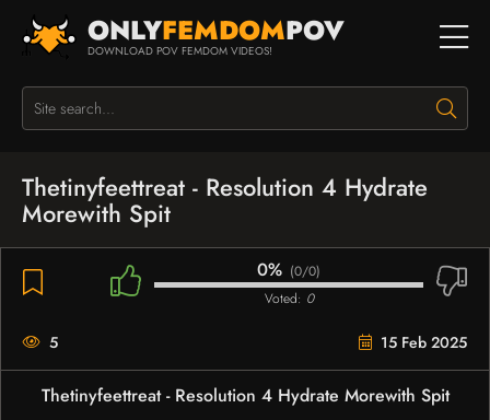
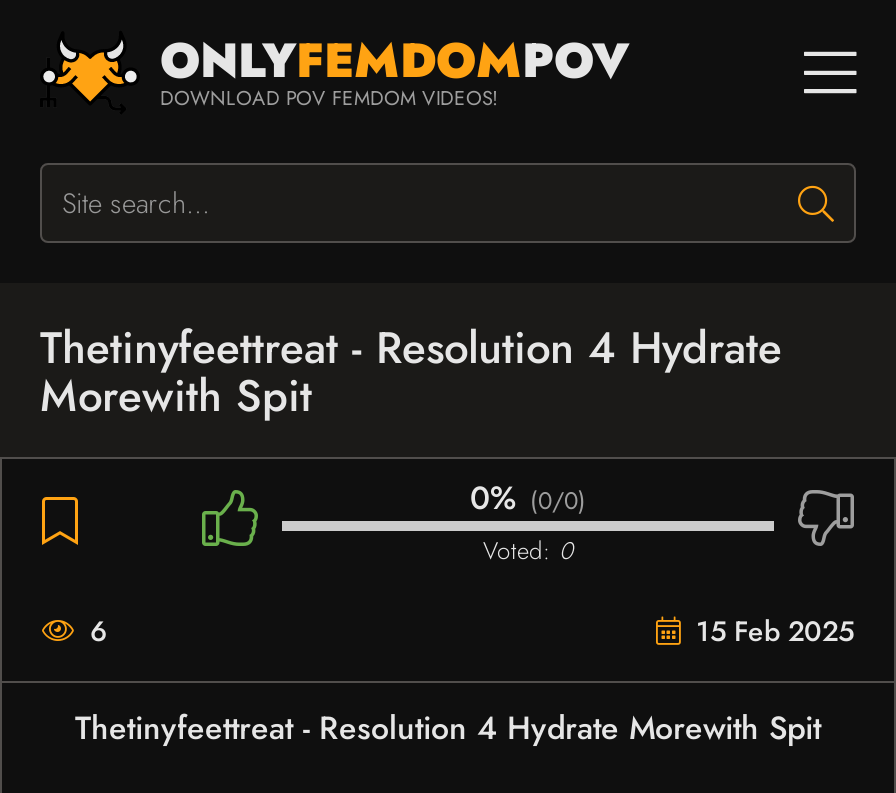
- 5
+ 6
